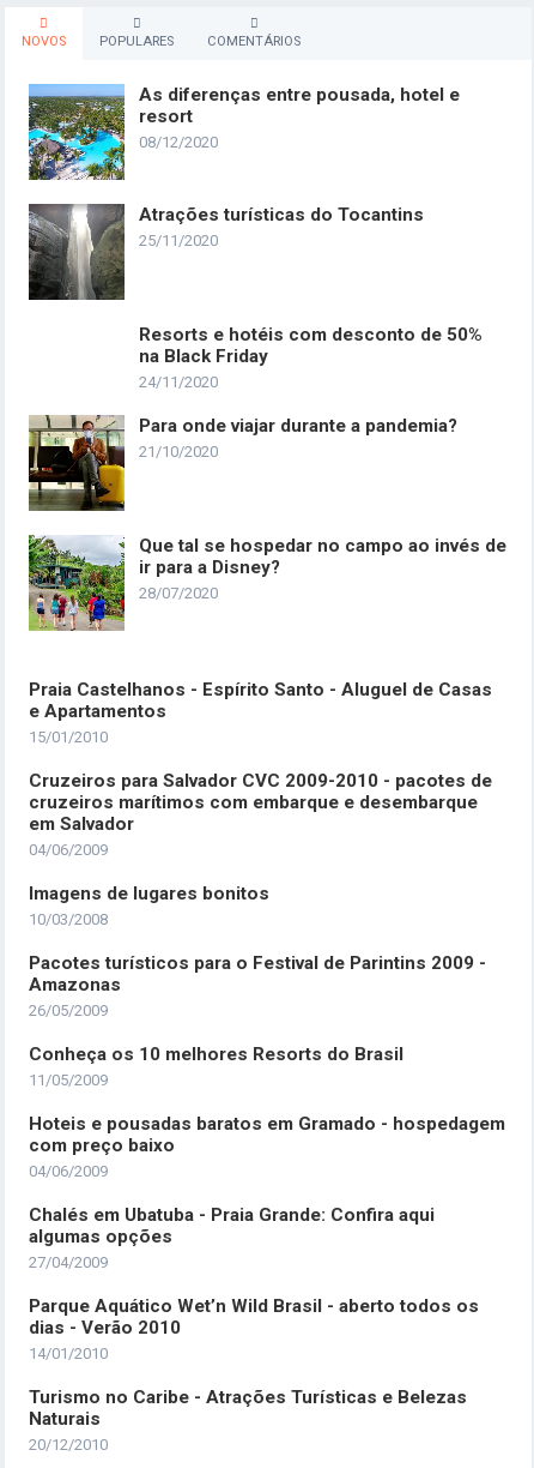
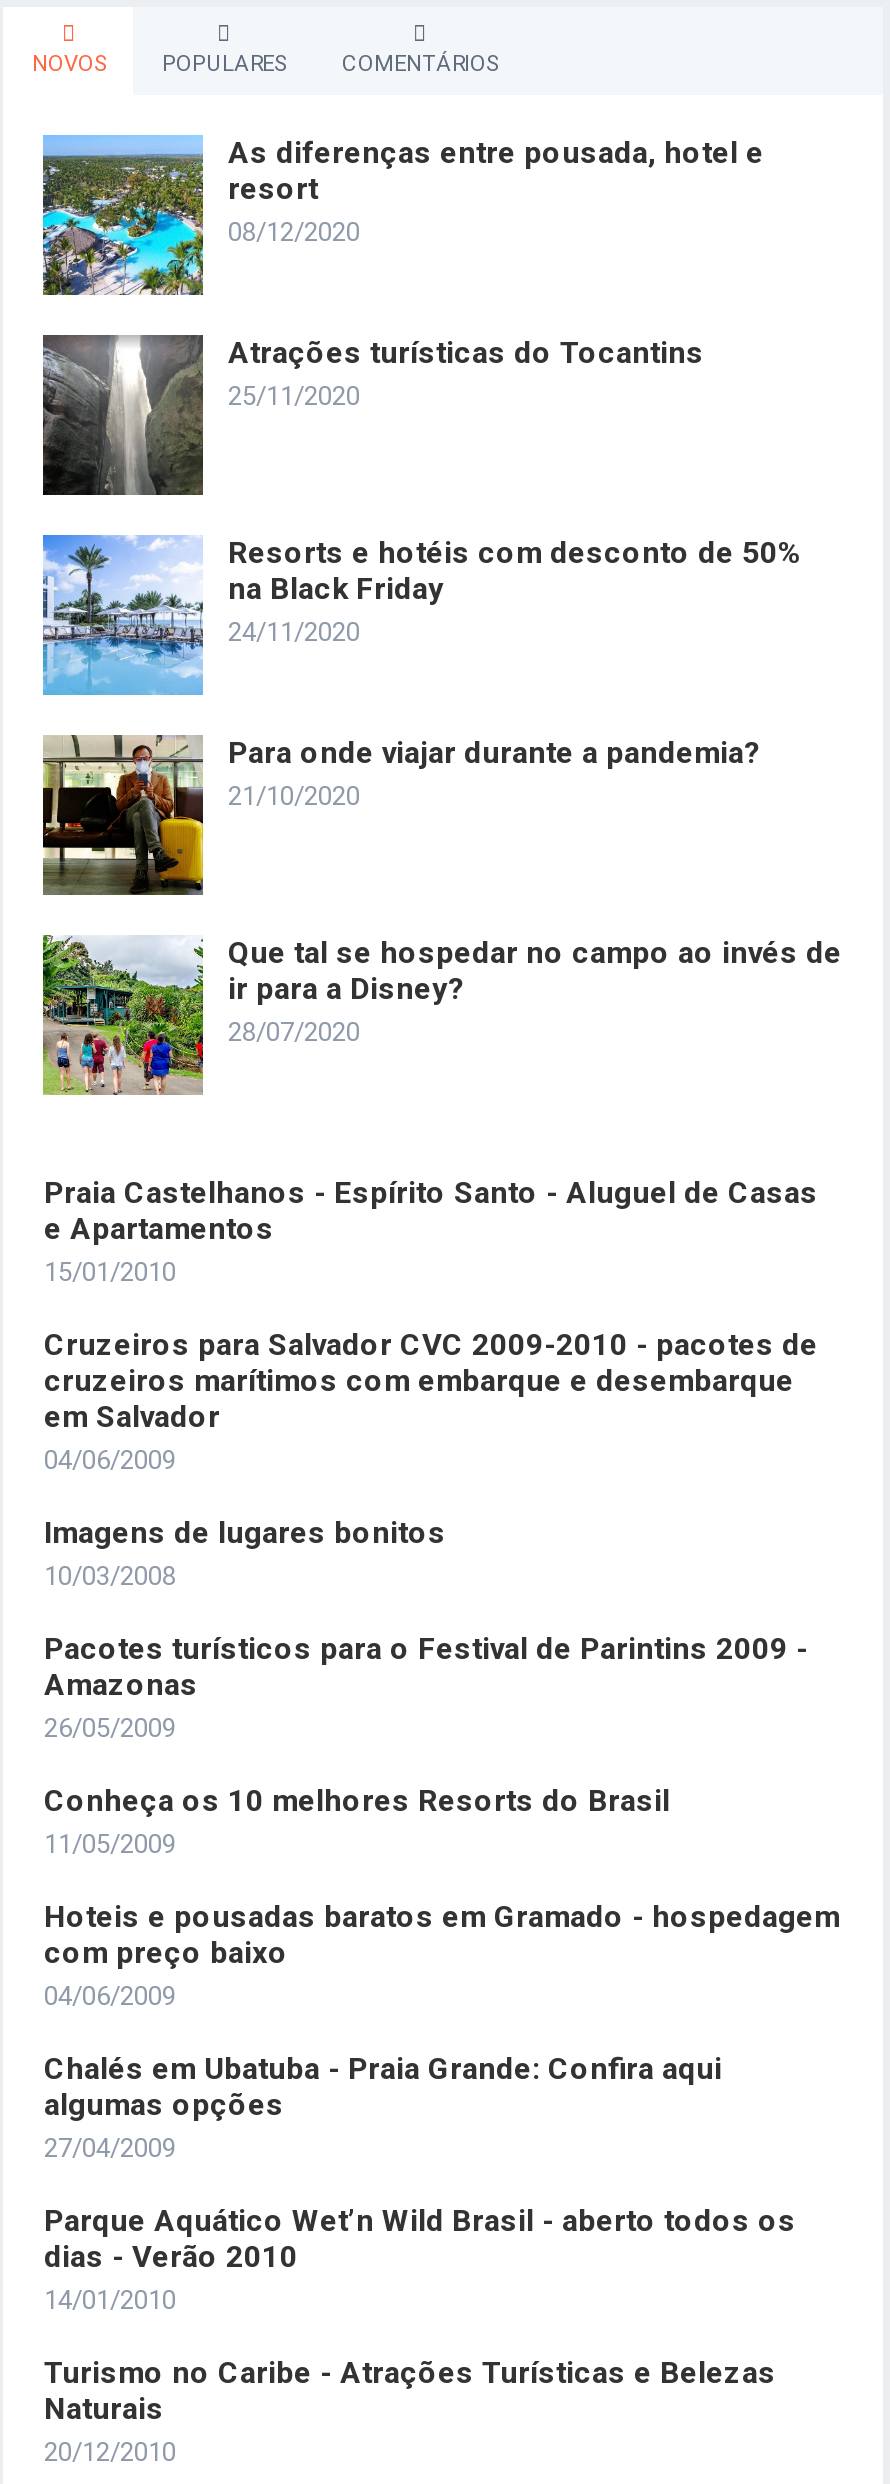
+ [image]
